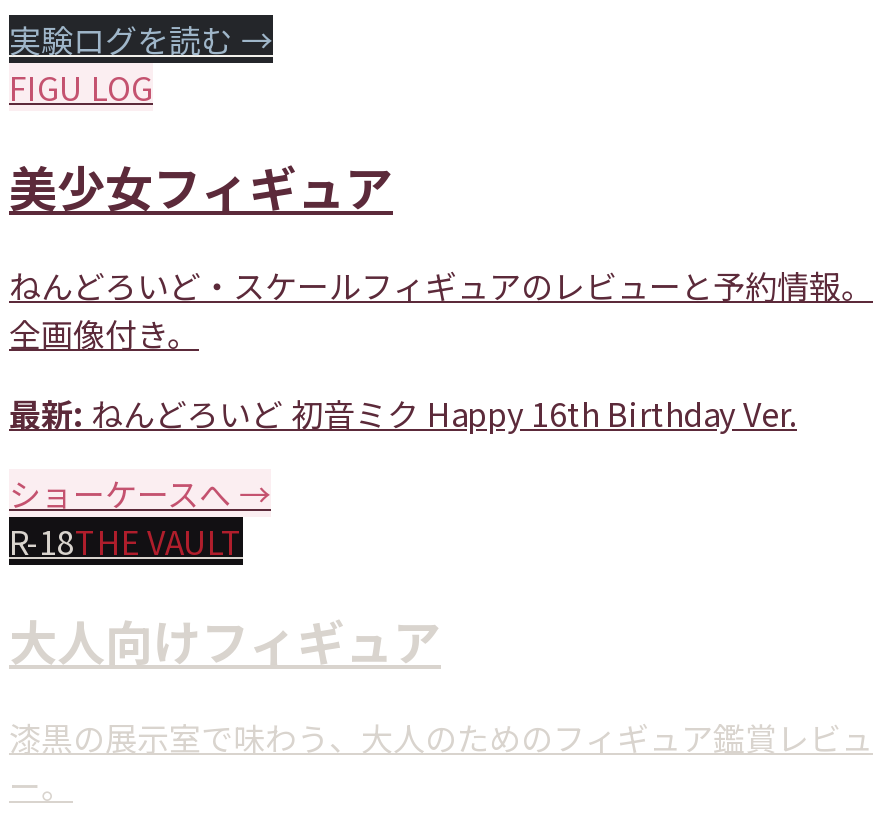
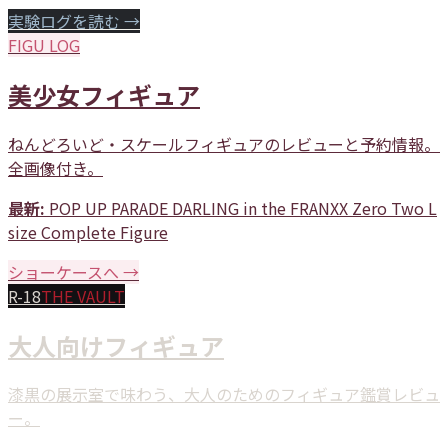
- 最新: ねんどろいど 初音ミク Happy 16th Birthday Ver.
+ 最新: POP UP PARADE DARLING in the FRANXX Zero Two L
+ size Complete Figure
